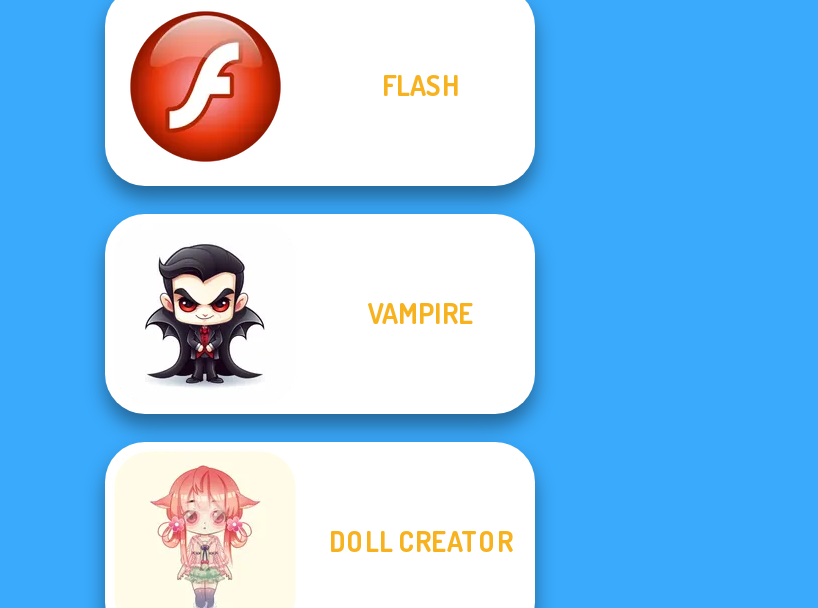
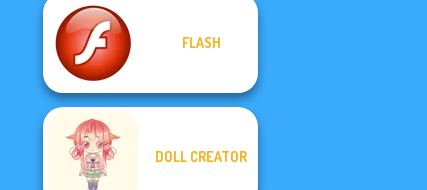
- [image]

- VAMPIRE
